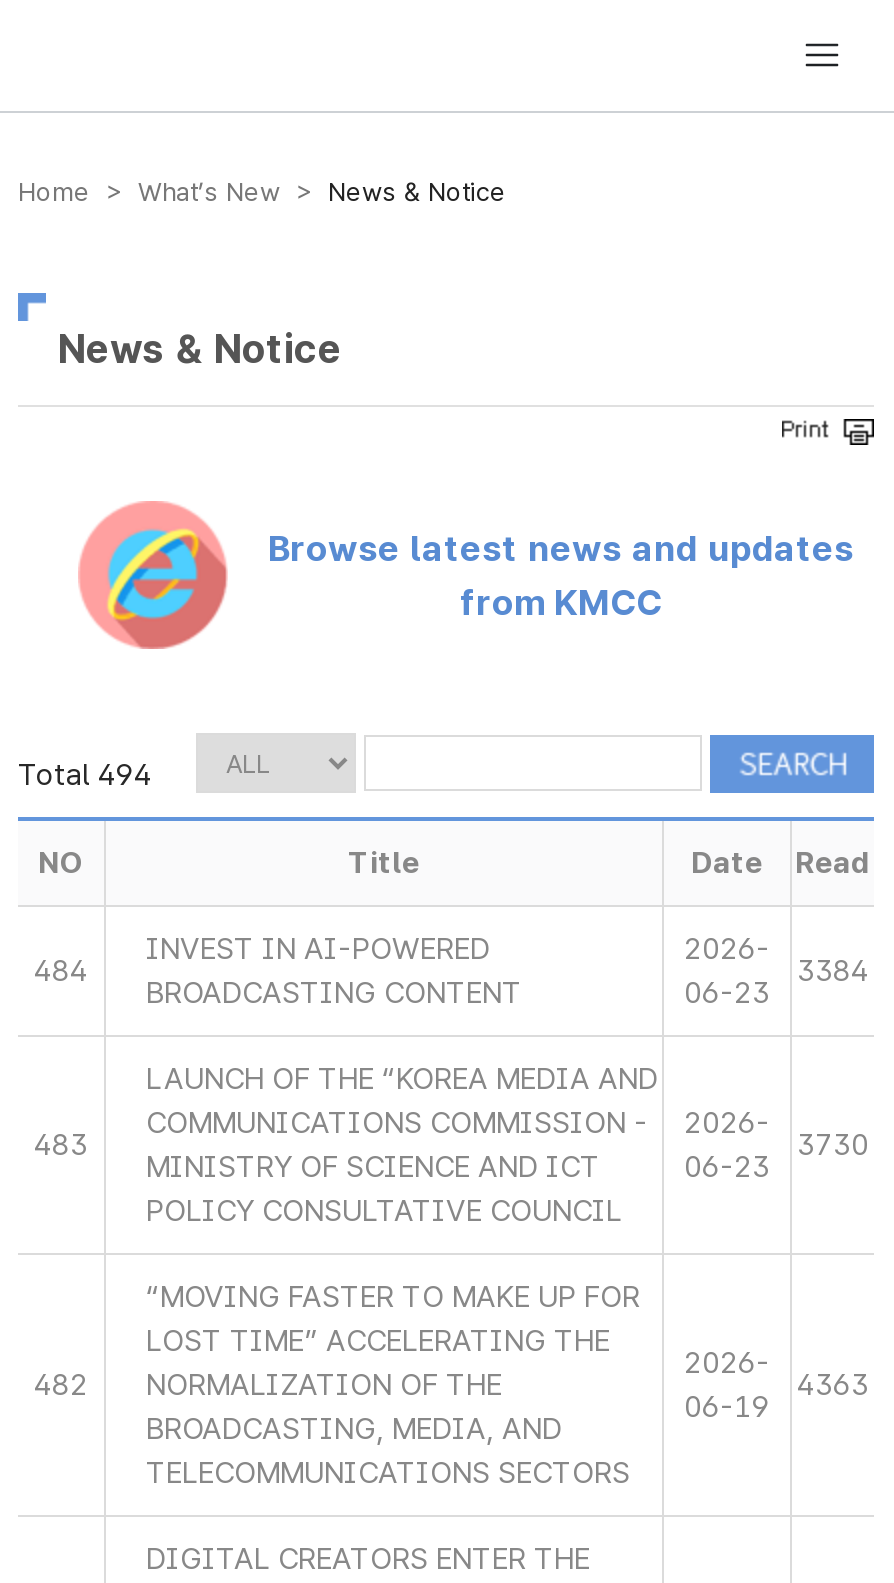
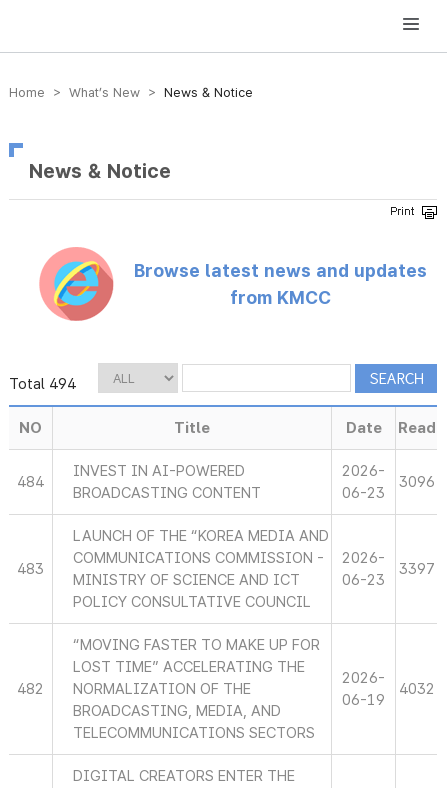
- 3384
+ 3096

- 3730
+ 3397

- 4363
+ 4032
